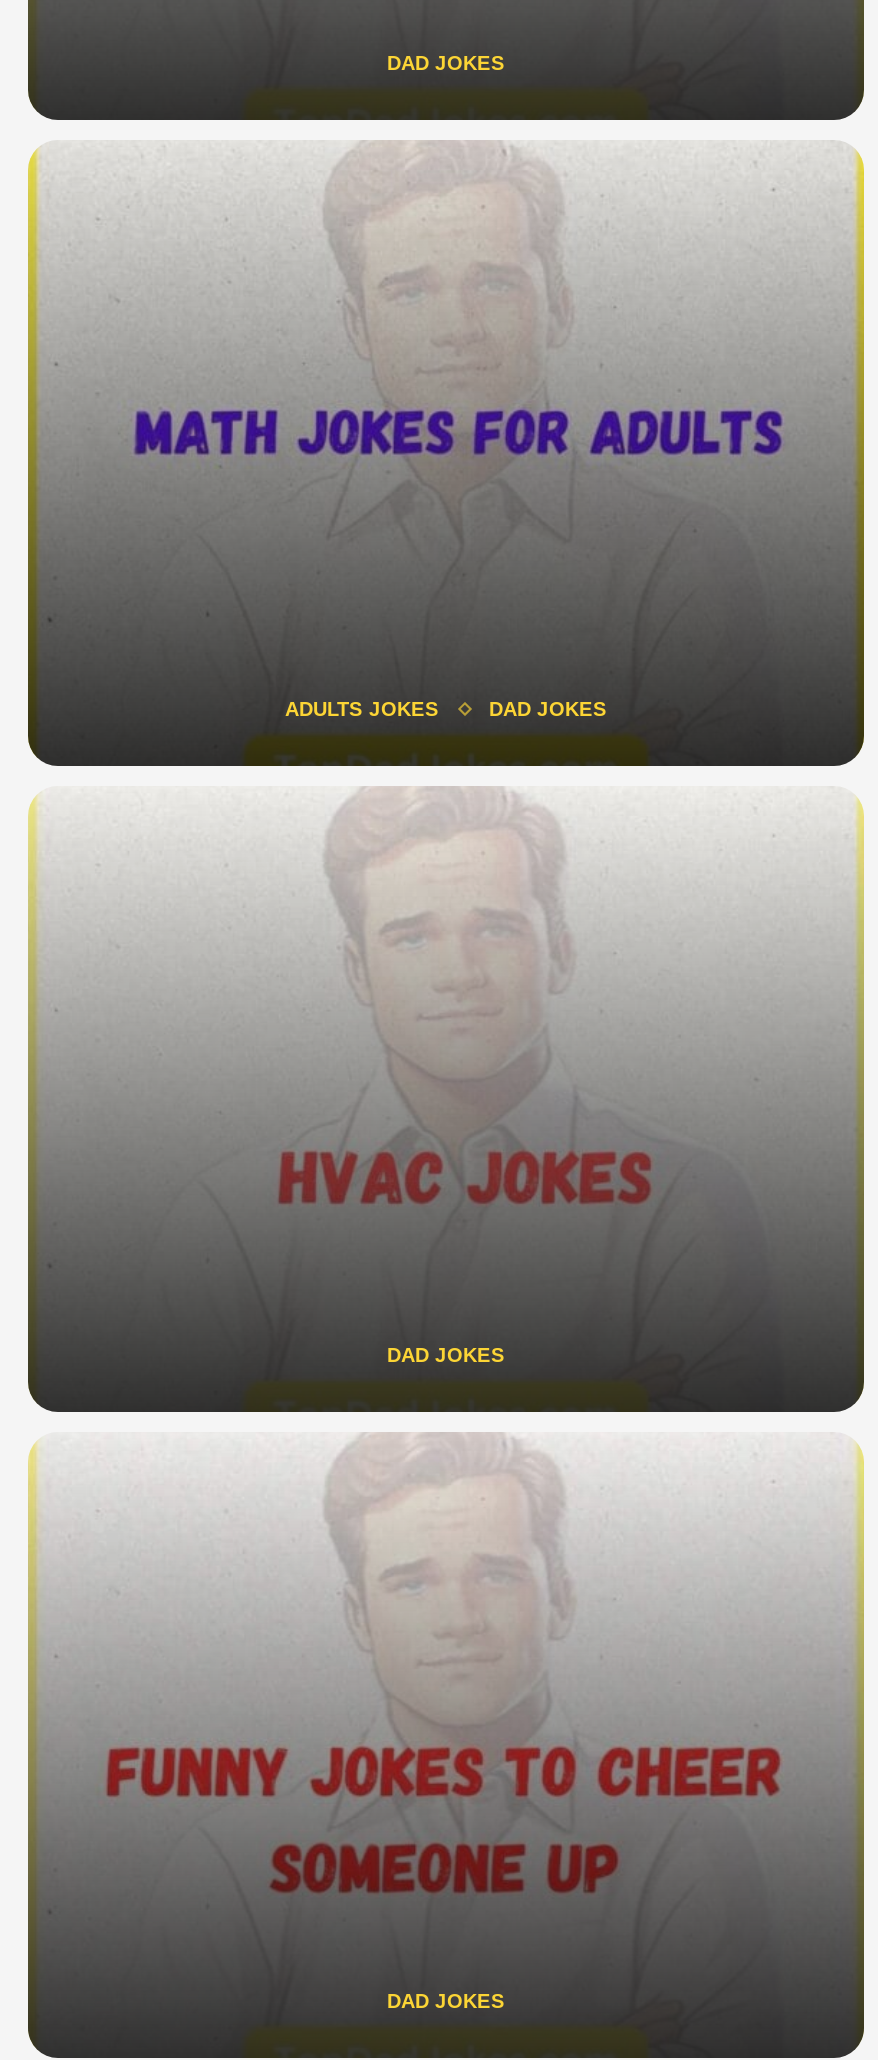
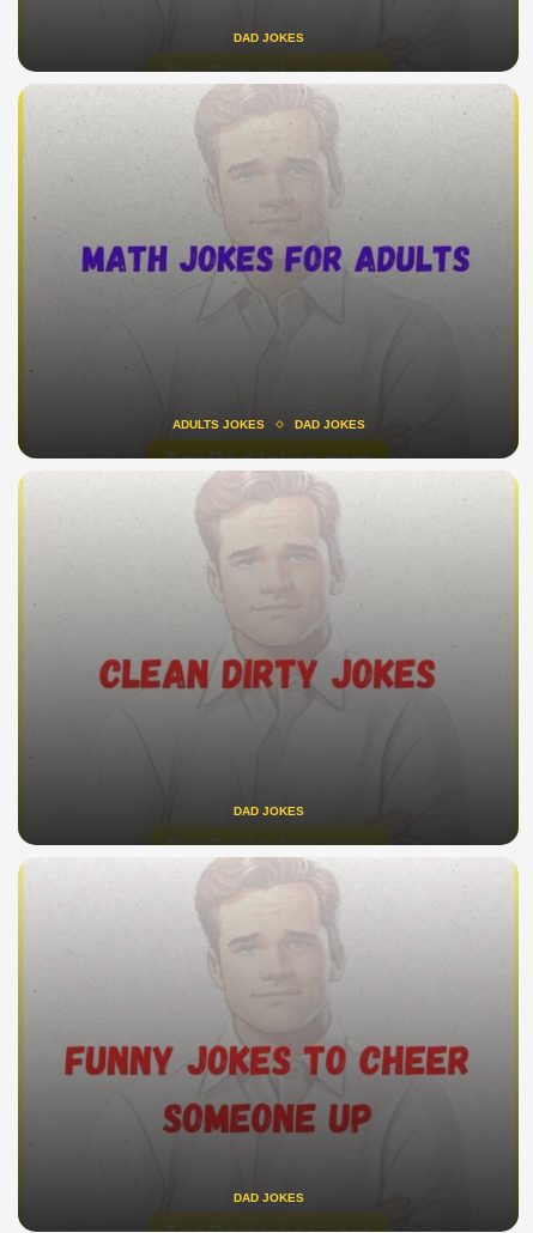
- [image]
+ [image]
